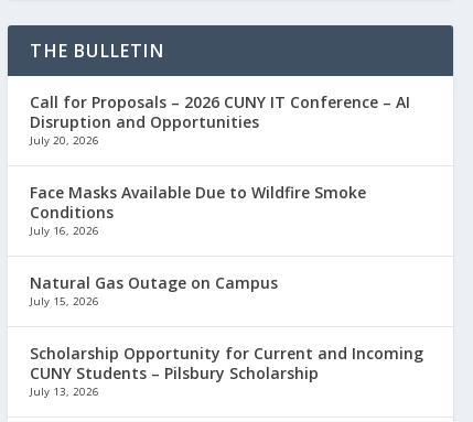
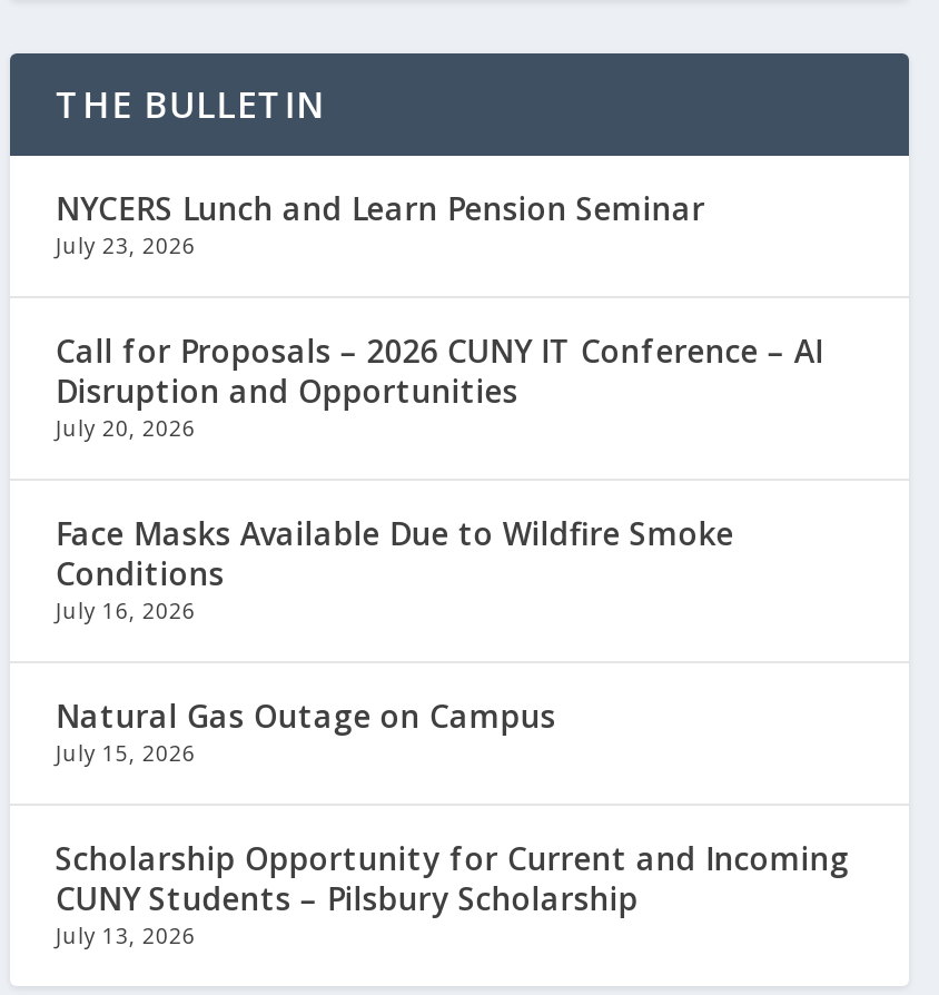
+ NYCERS Lunch and Learn Pension Seminar
+ July 23, 2026
